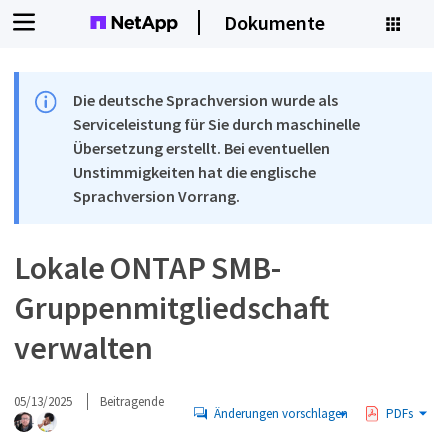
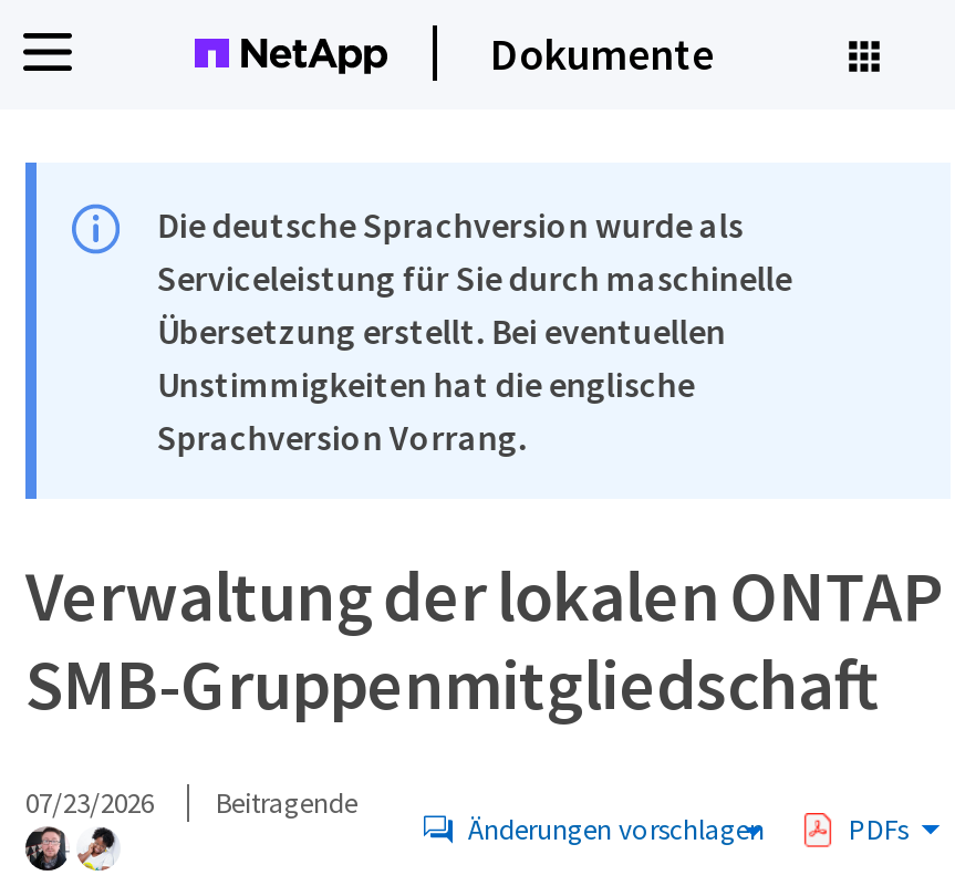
- Lokale ONTAP SMB-
- Gruppenmitgliedschaft
- verwalten
+ Verwaltung der lokalen ONTAP
+ SMB-Gruppenmitgliedschaft

- 05/13/2025 Beitragende
+ 07/23/2026 Beitragende
